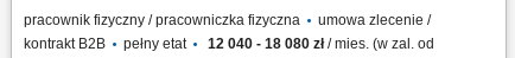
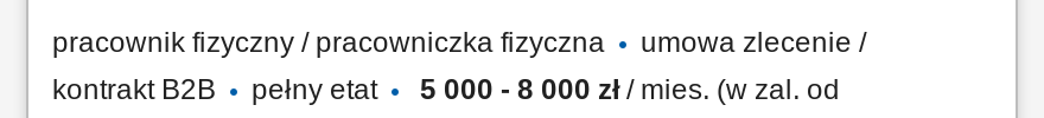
- 12 040 - 18 080 zł / mies. (w zal. od
+ 5 000 - 8 000 zł / mies. (w zal. od
